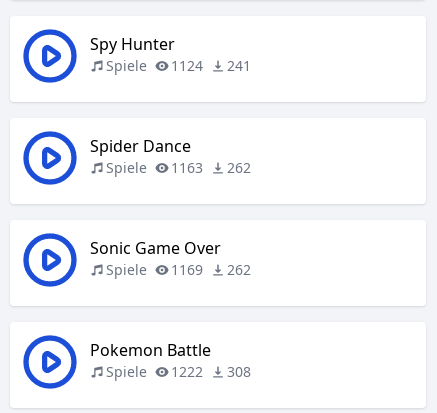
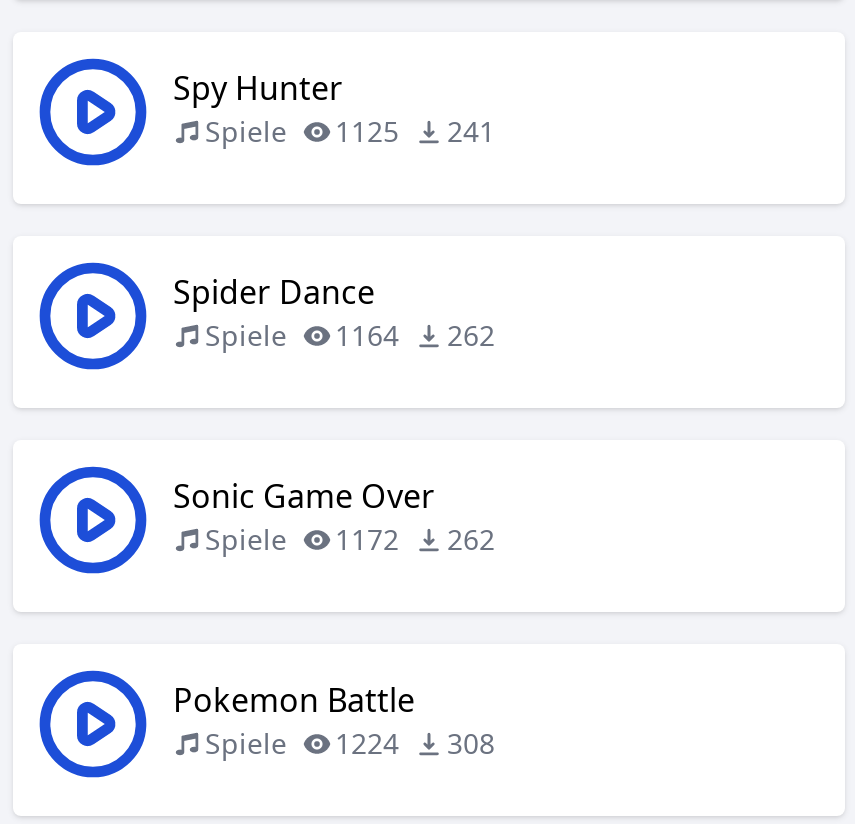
- Spiele 1124 241
+ Spiele 1125 241

- Spiele 1163 262
+ Spiele 1164 262

- Spiele 1169 262
+ Spiele 1172 262

- Spiele 1222 308
+ Spiele 1224 308
